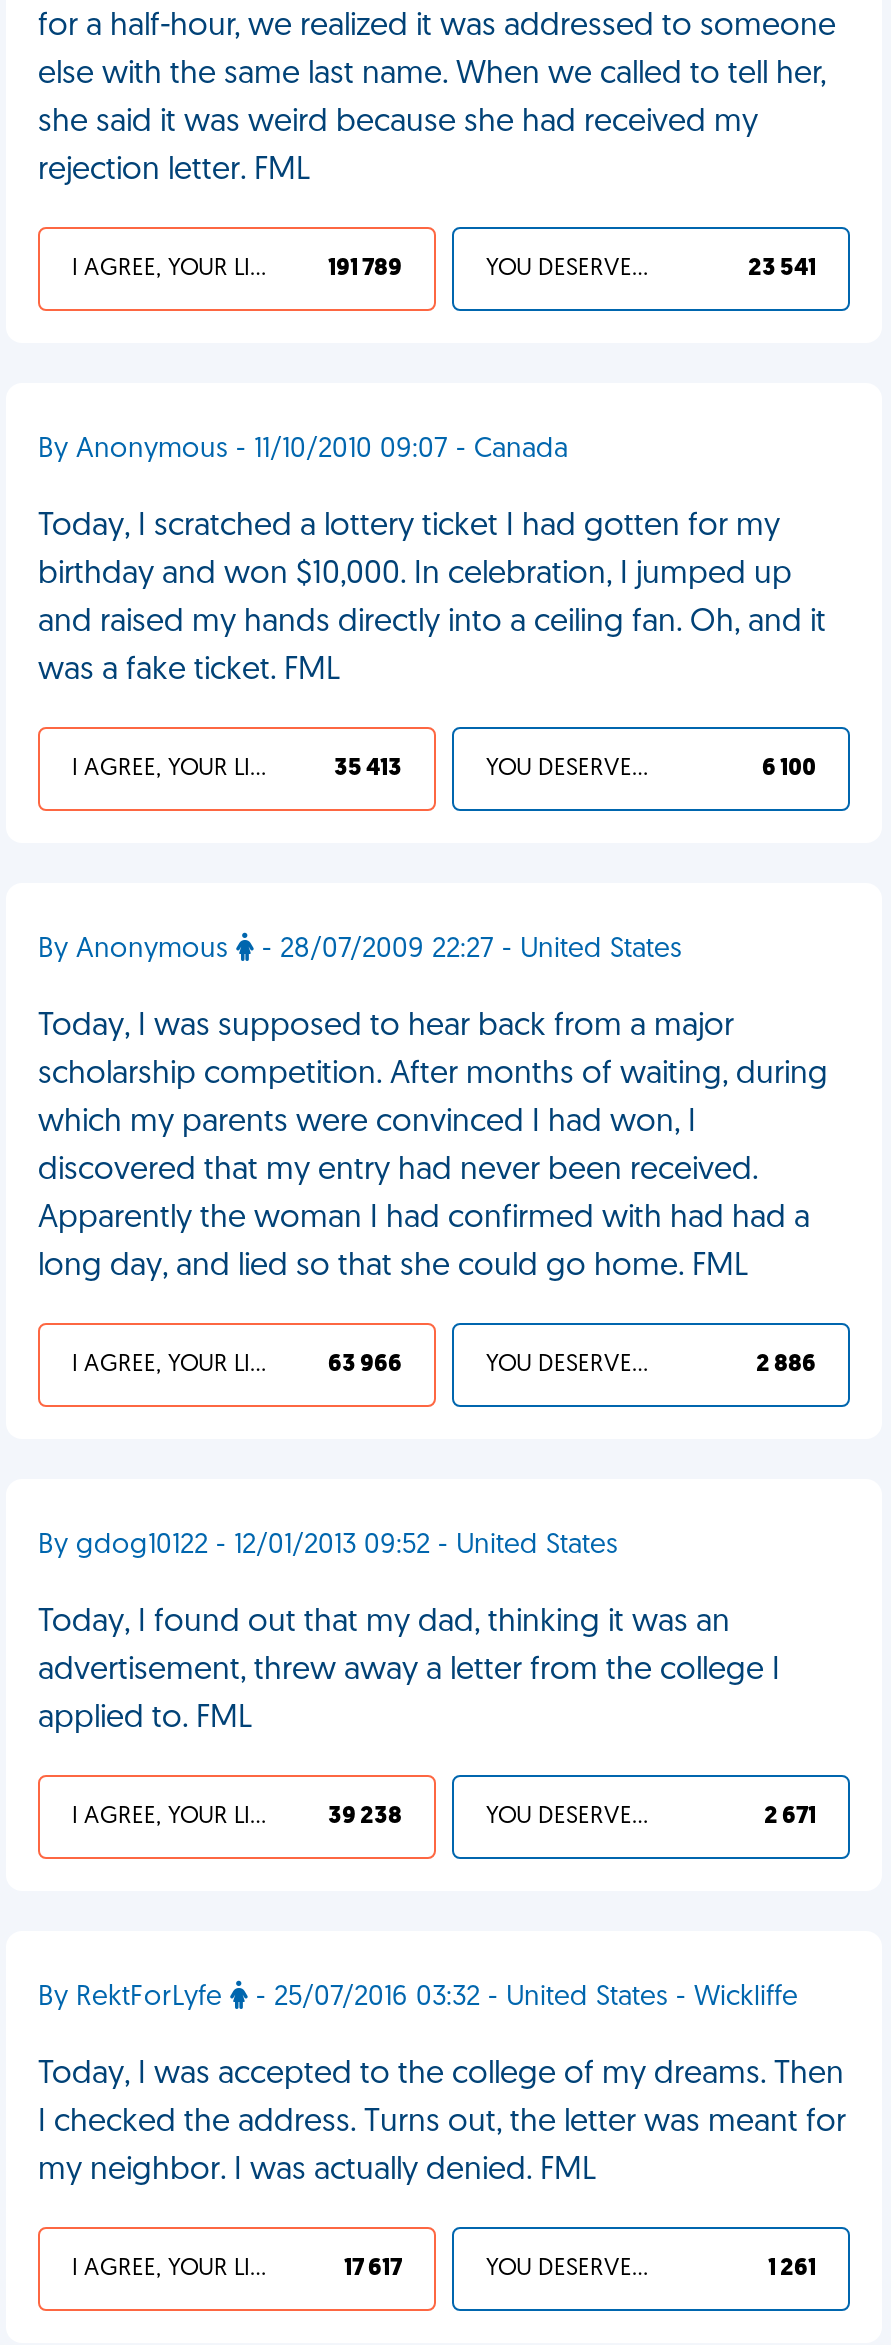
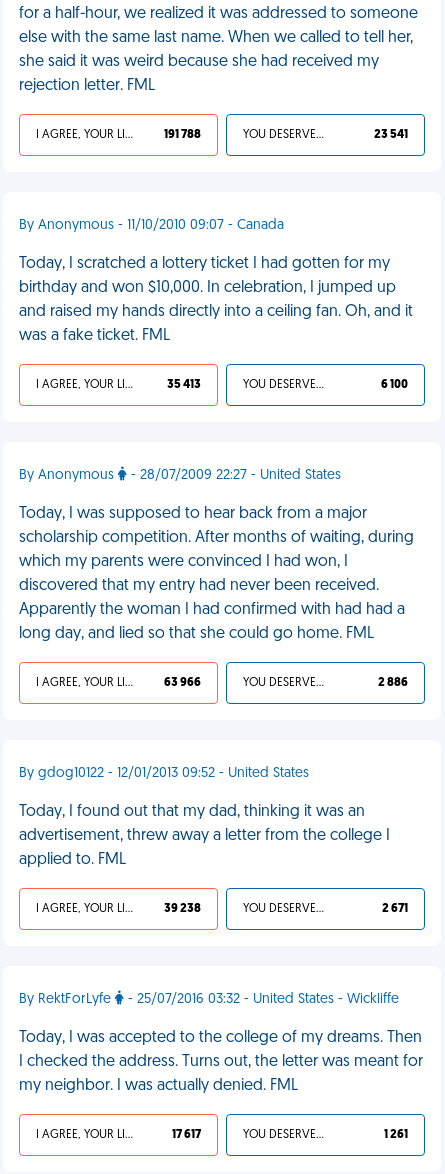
- 191 789
+ 191 788
